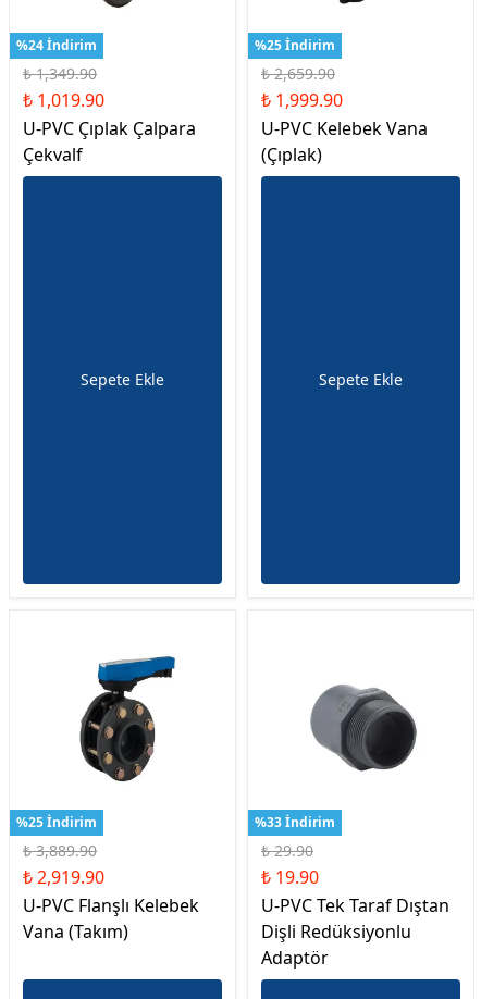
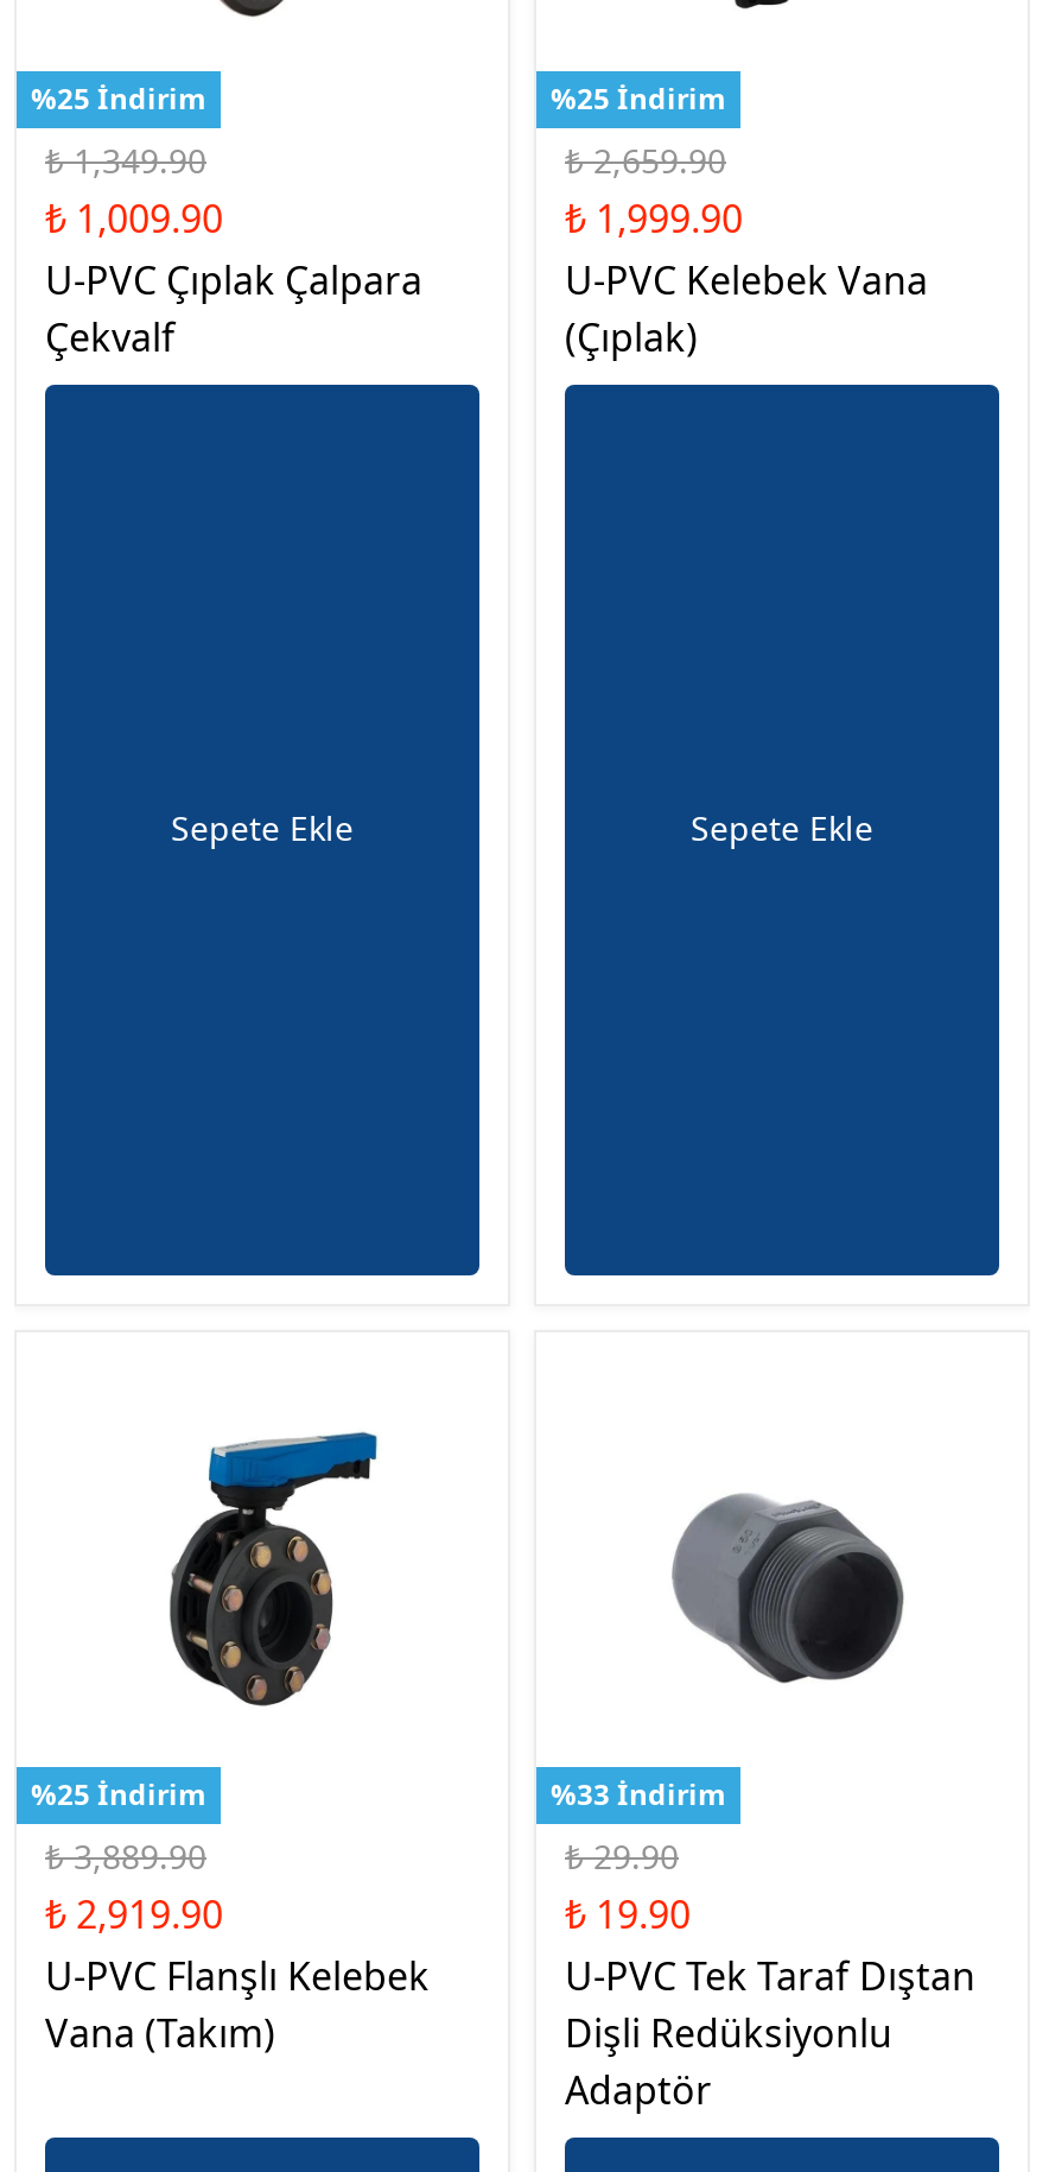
- %24 İndirim
+ %25 İndirim

- ₺ 1,019.90
+ ₺ 1,009.90
